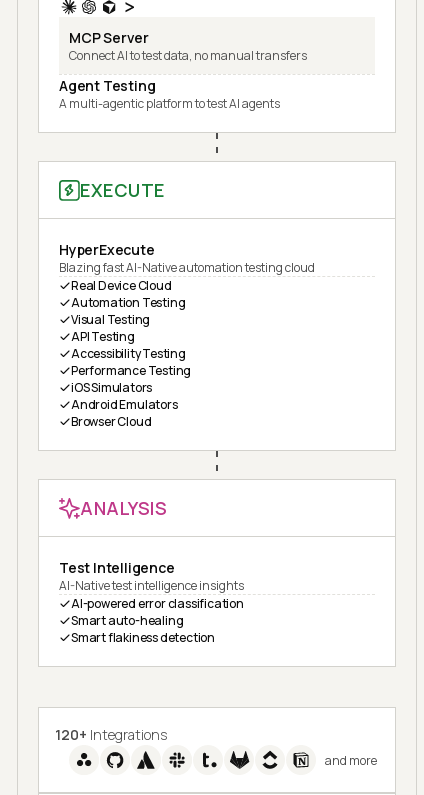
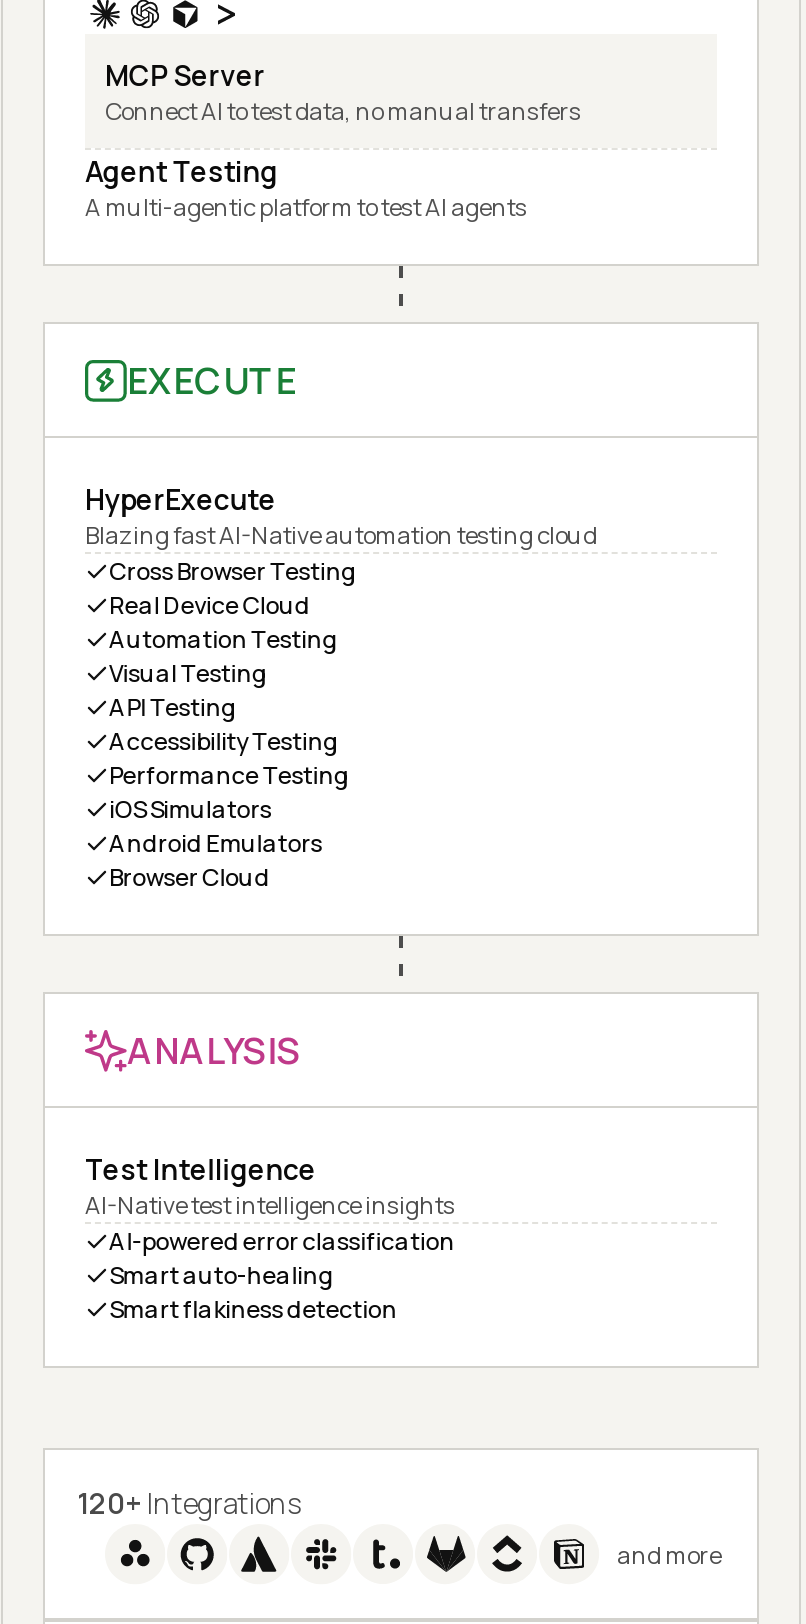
+ Cross Browser Testing
